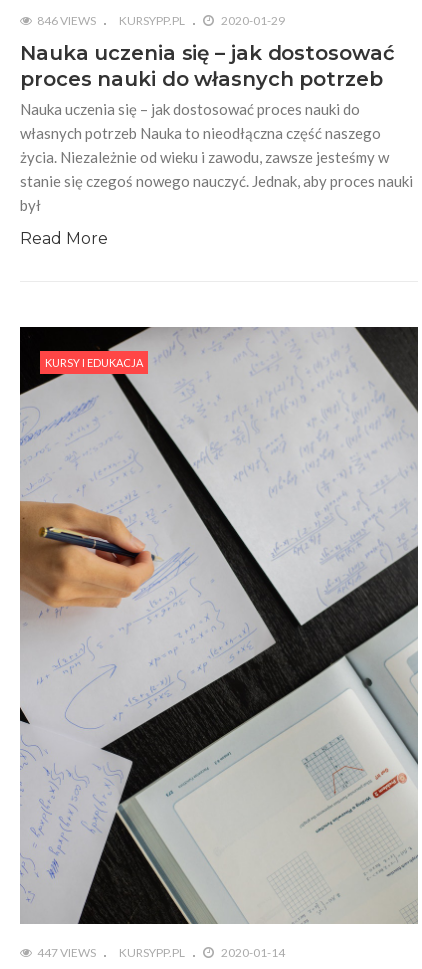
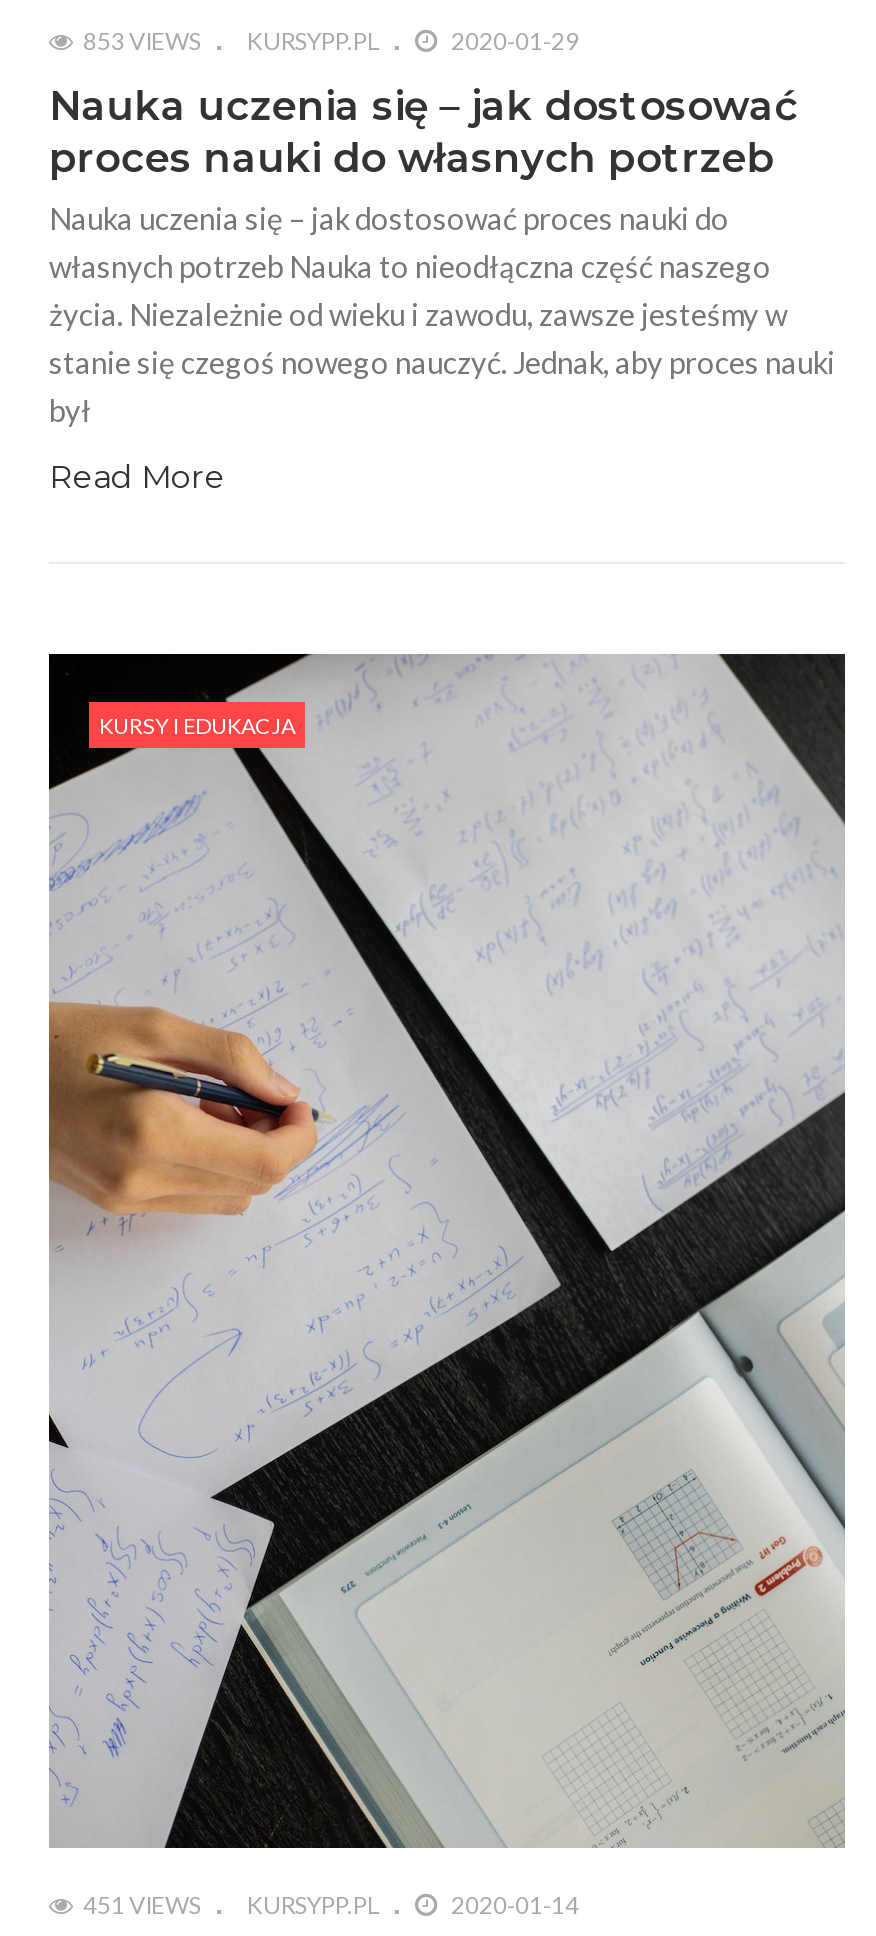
- 846 VIEWS KURSYPP.PL
+ 853 VIEWS KURSYPP.PL

- 447 VIEWS KURSYPP.PL
+ 451 VIEWS KURSYPP.PL
